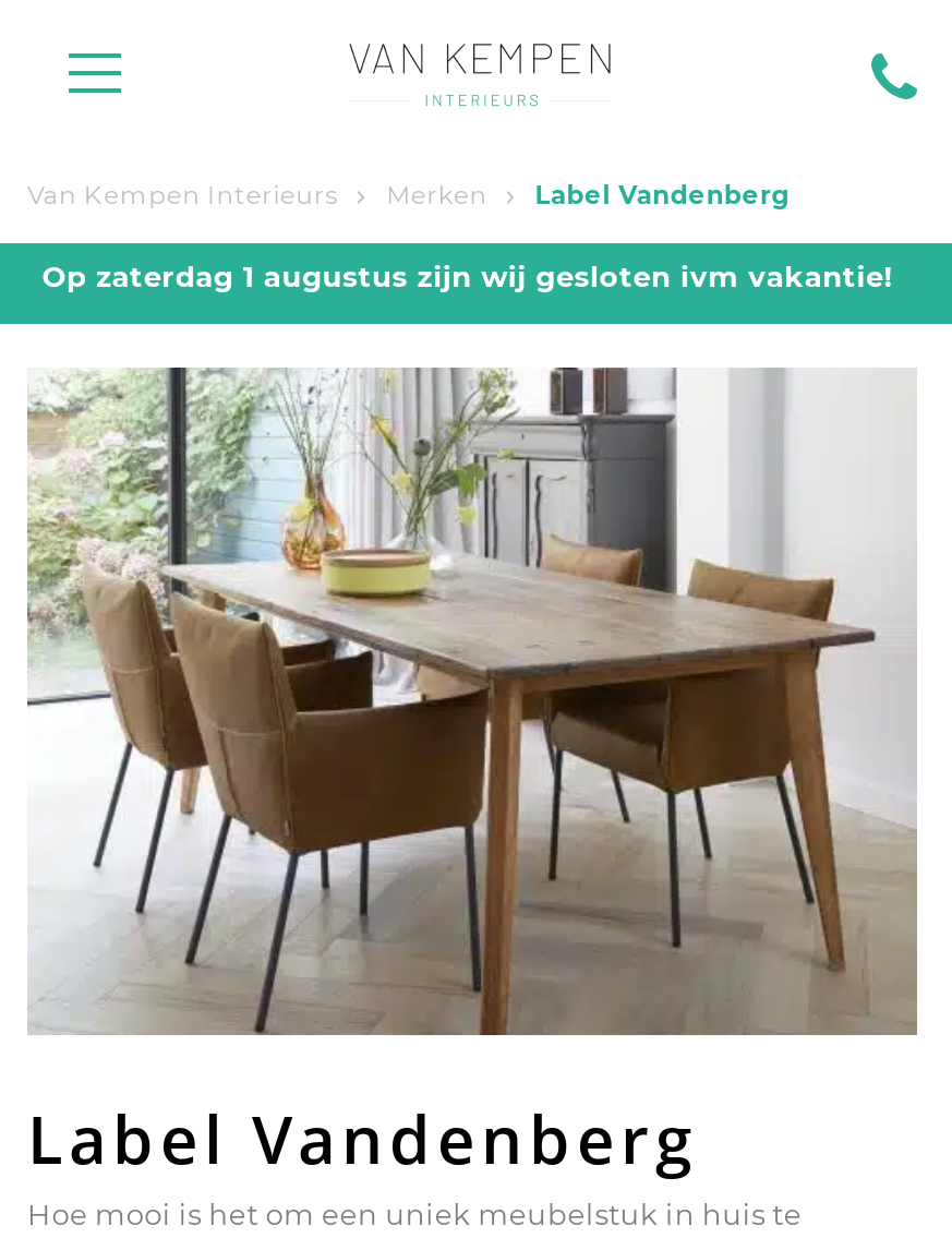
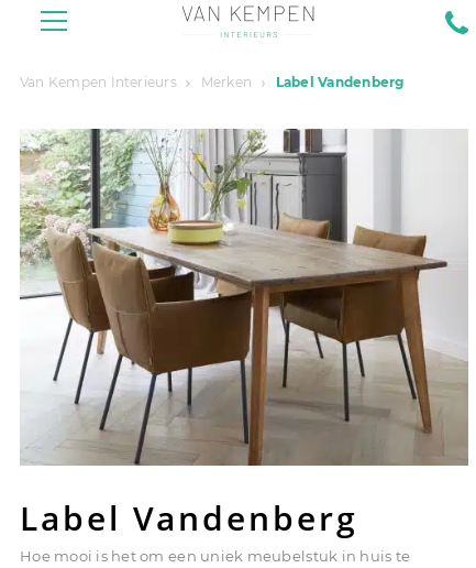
- Op zaterdag 1 augustus zijn wij gesloten ivm vakantie!
